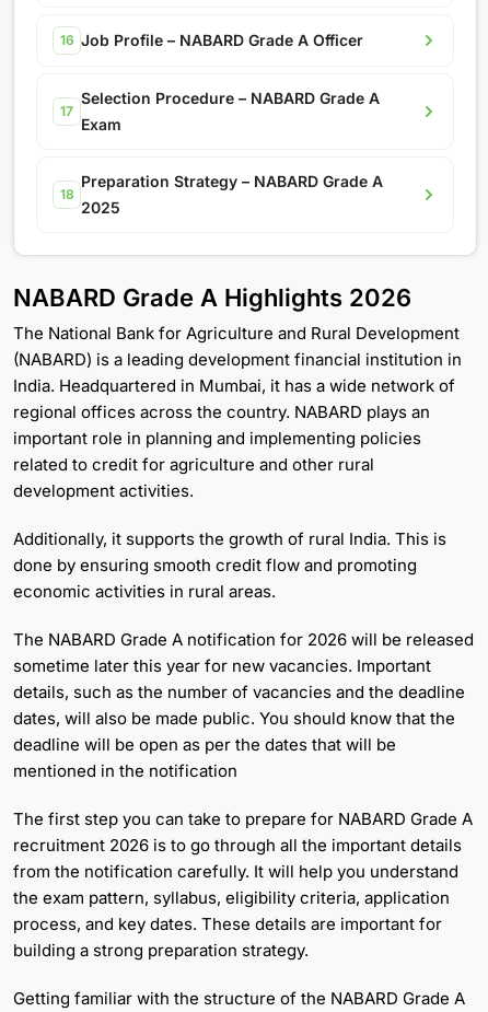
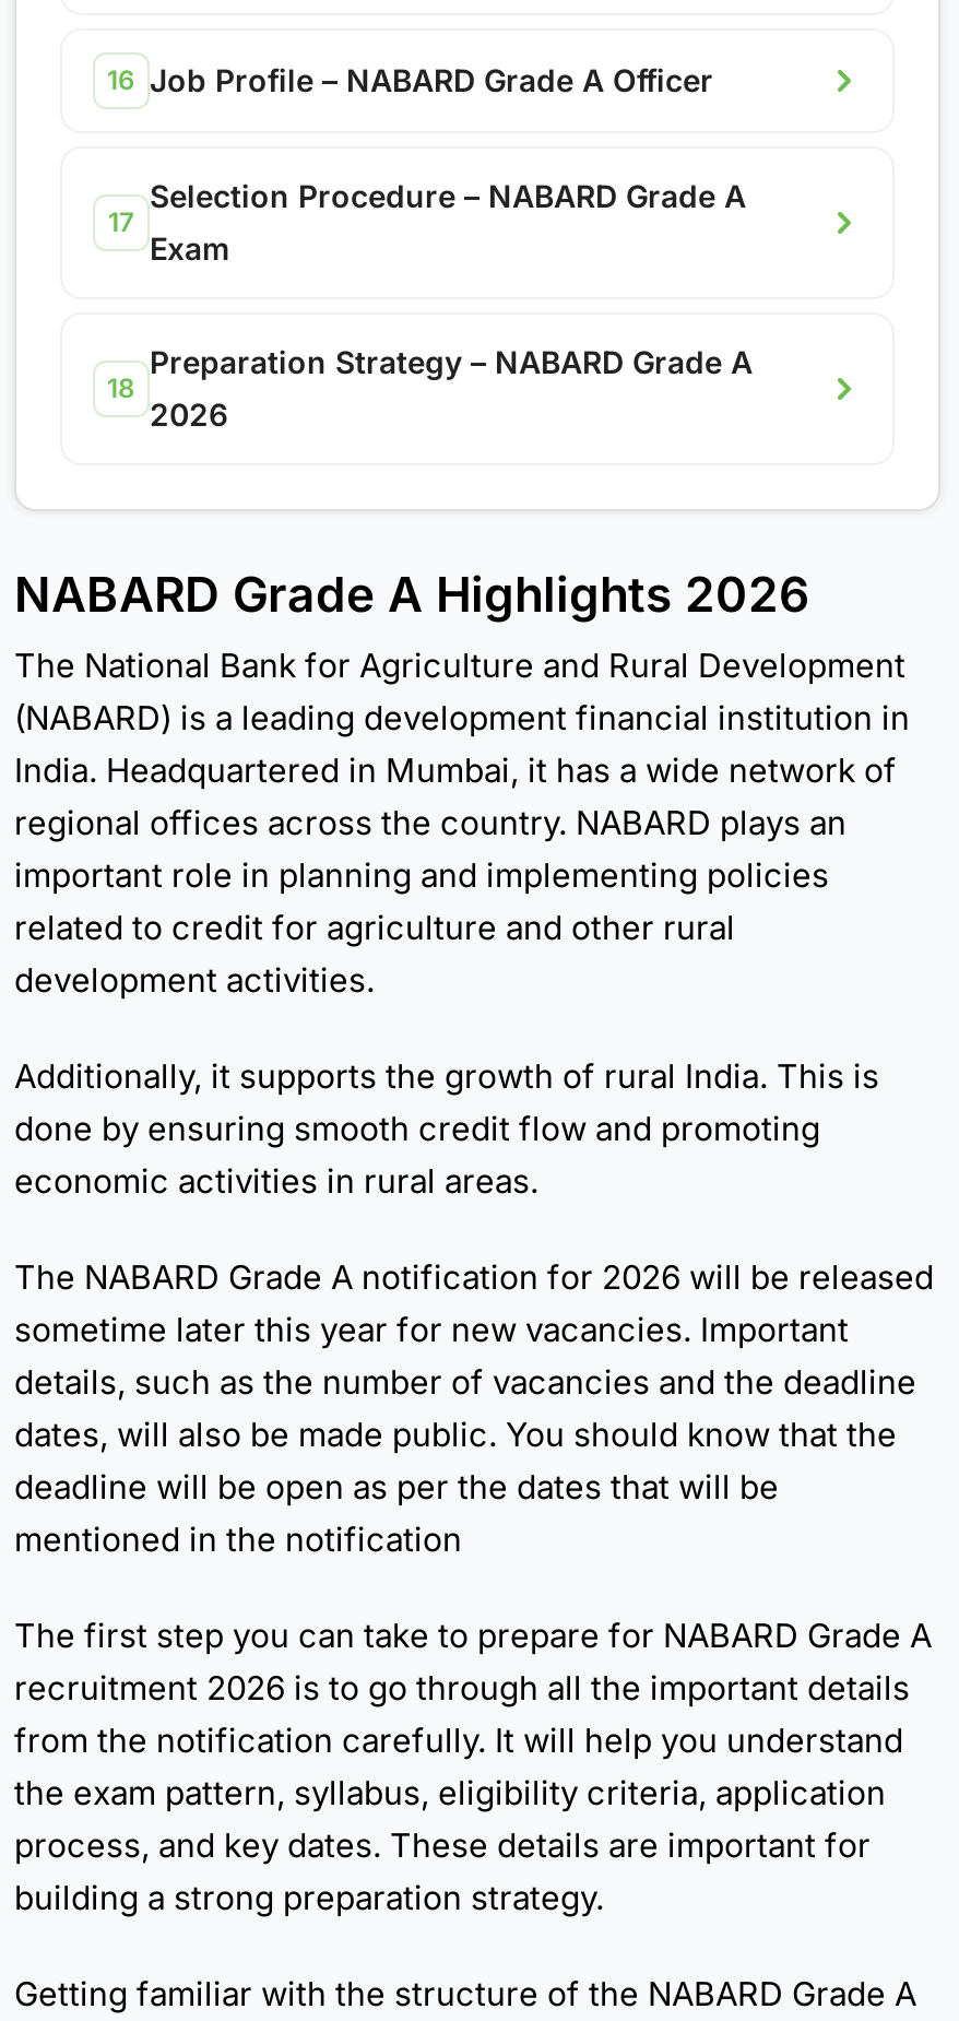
- 2025
+ 2026
